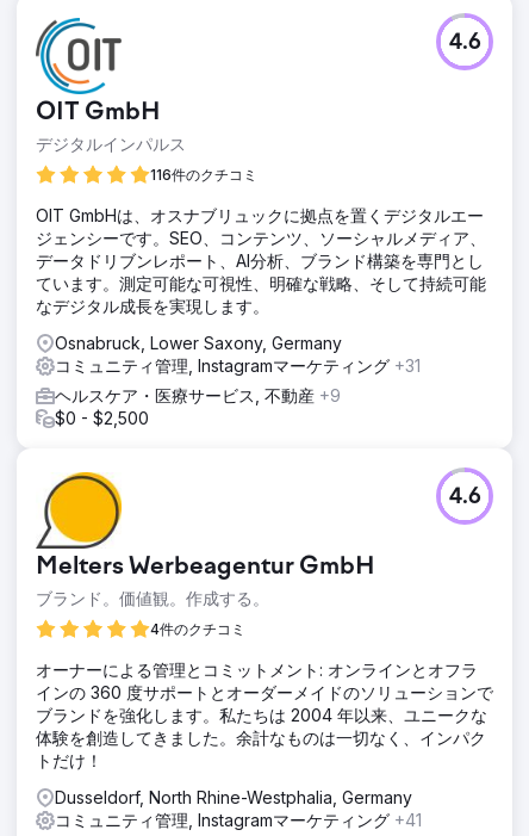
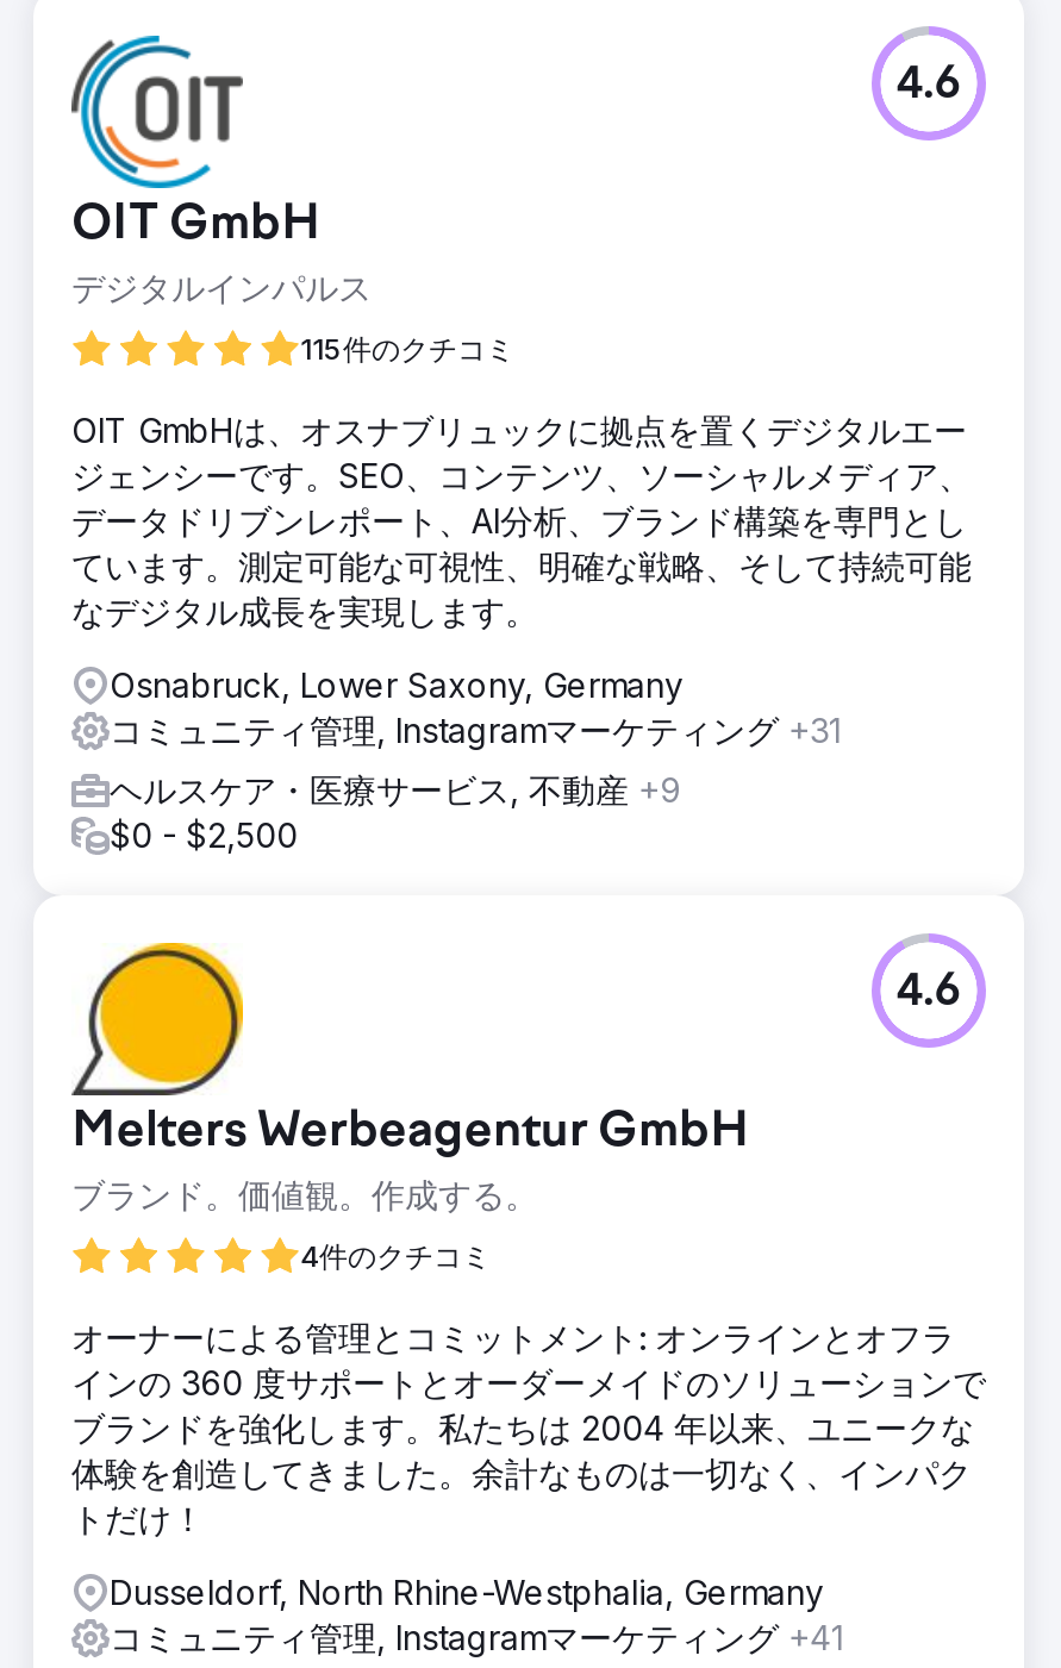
- 116件のクチコミ
+ 115件のクチコミ
